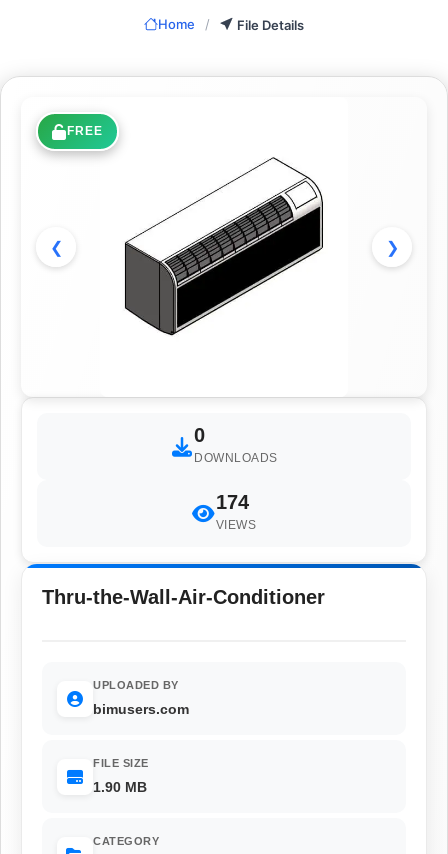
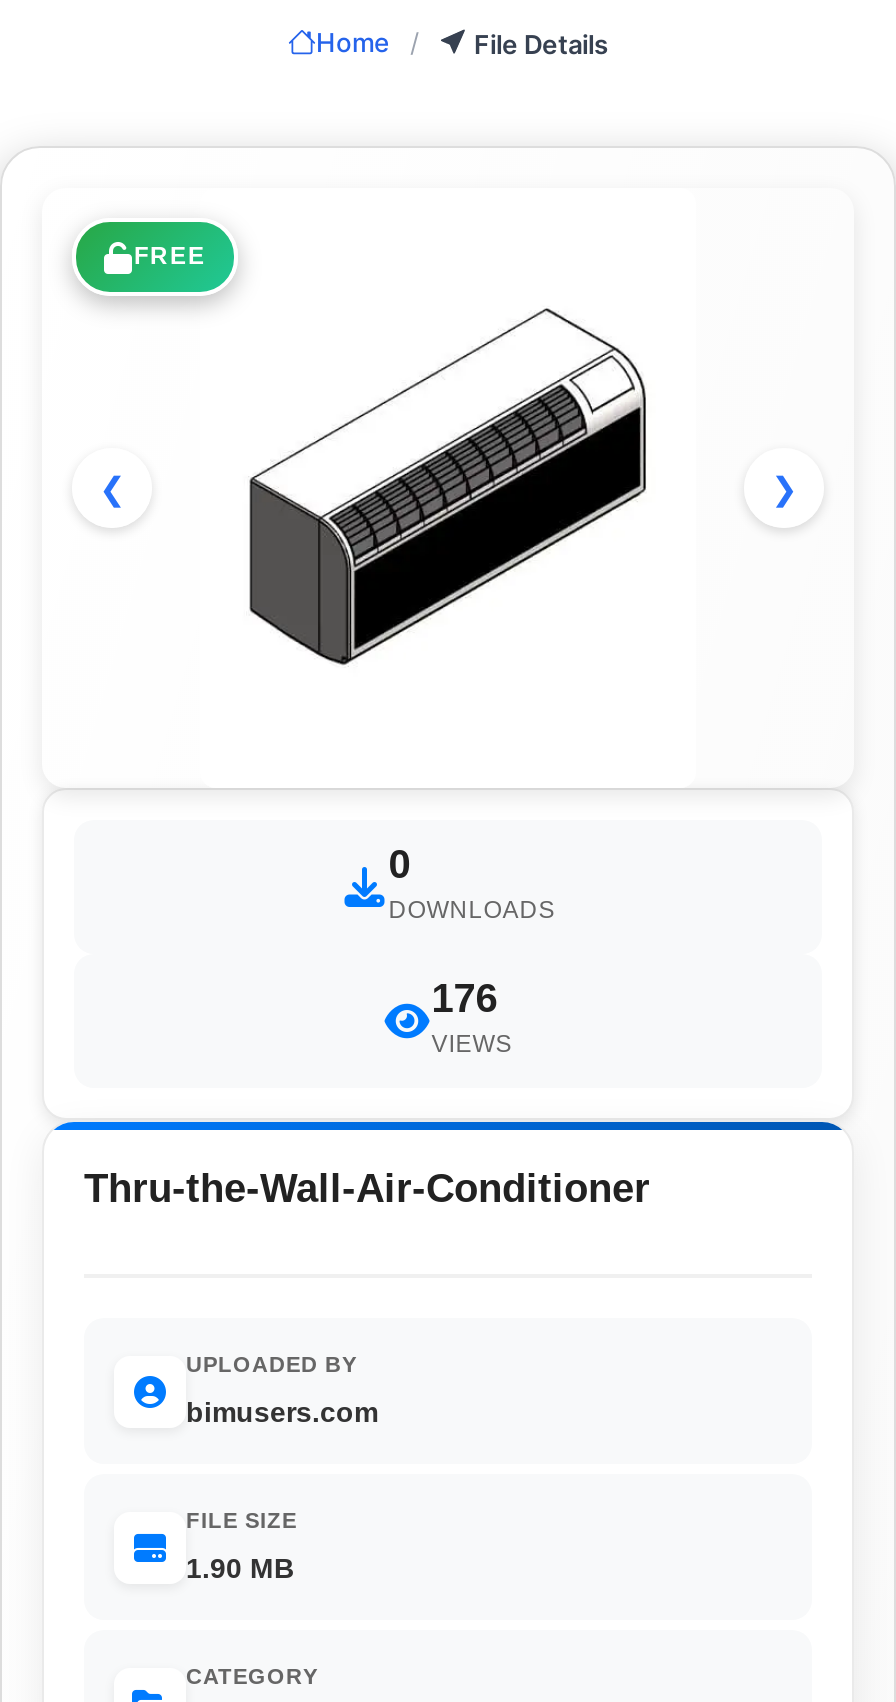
- 174
+ 176
